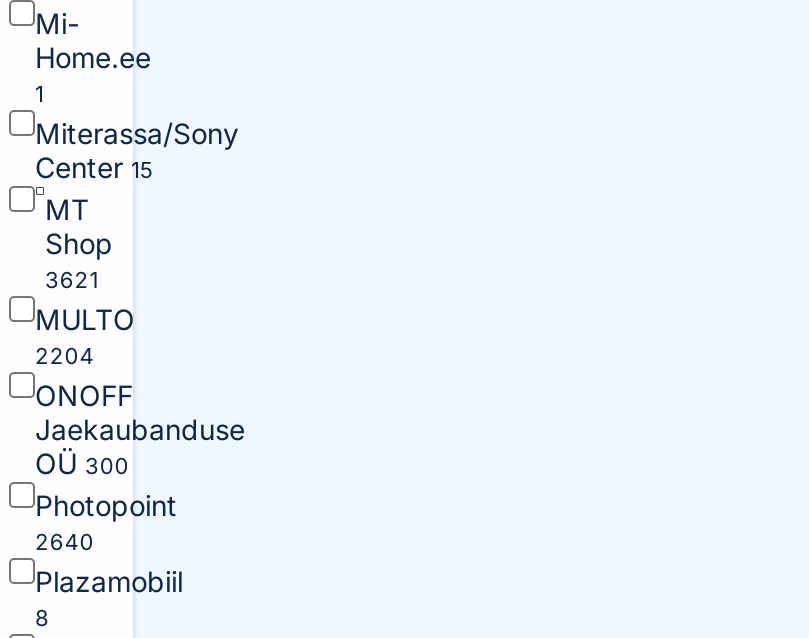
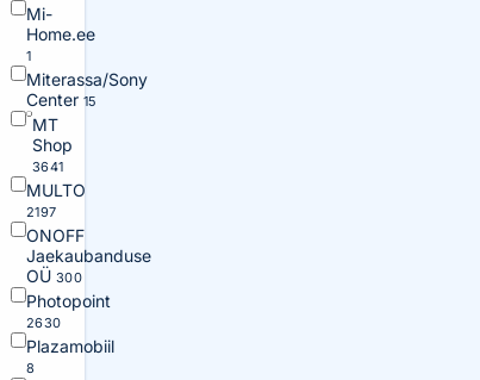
- 3621
+ 3641

- 2204
+ 2197

- 2640
+ 2630
